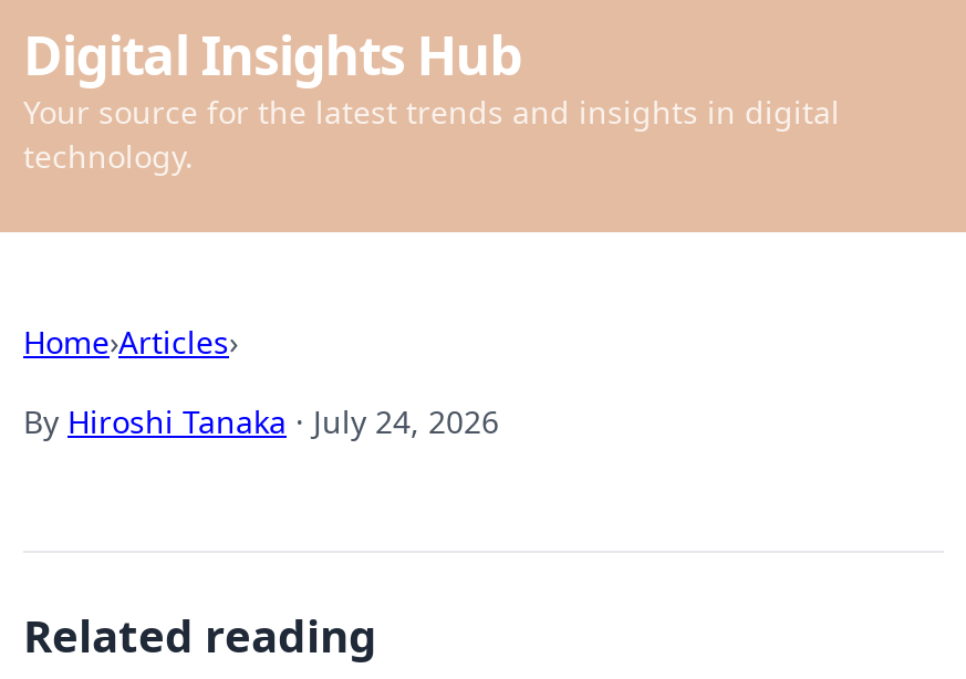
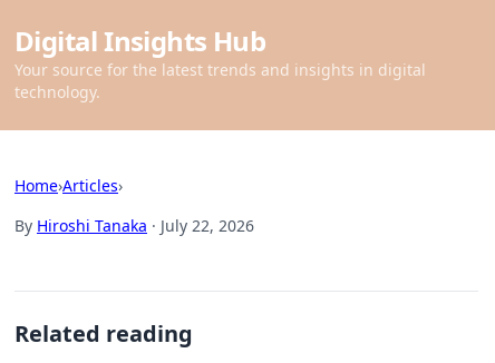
- By Hiroshi Tanaka · July 24, 2026
+ By Hiroshi Tanaka · July 22, 2026
